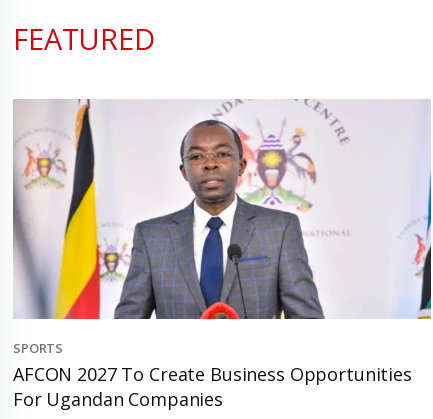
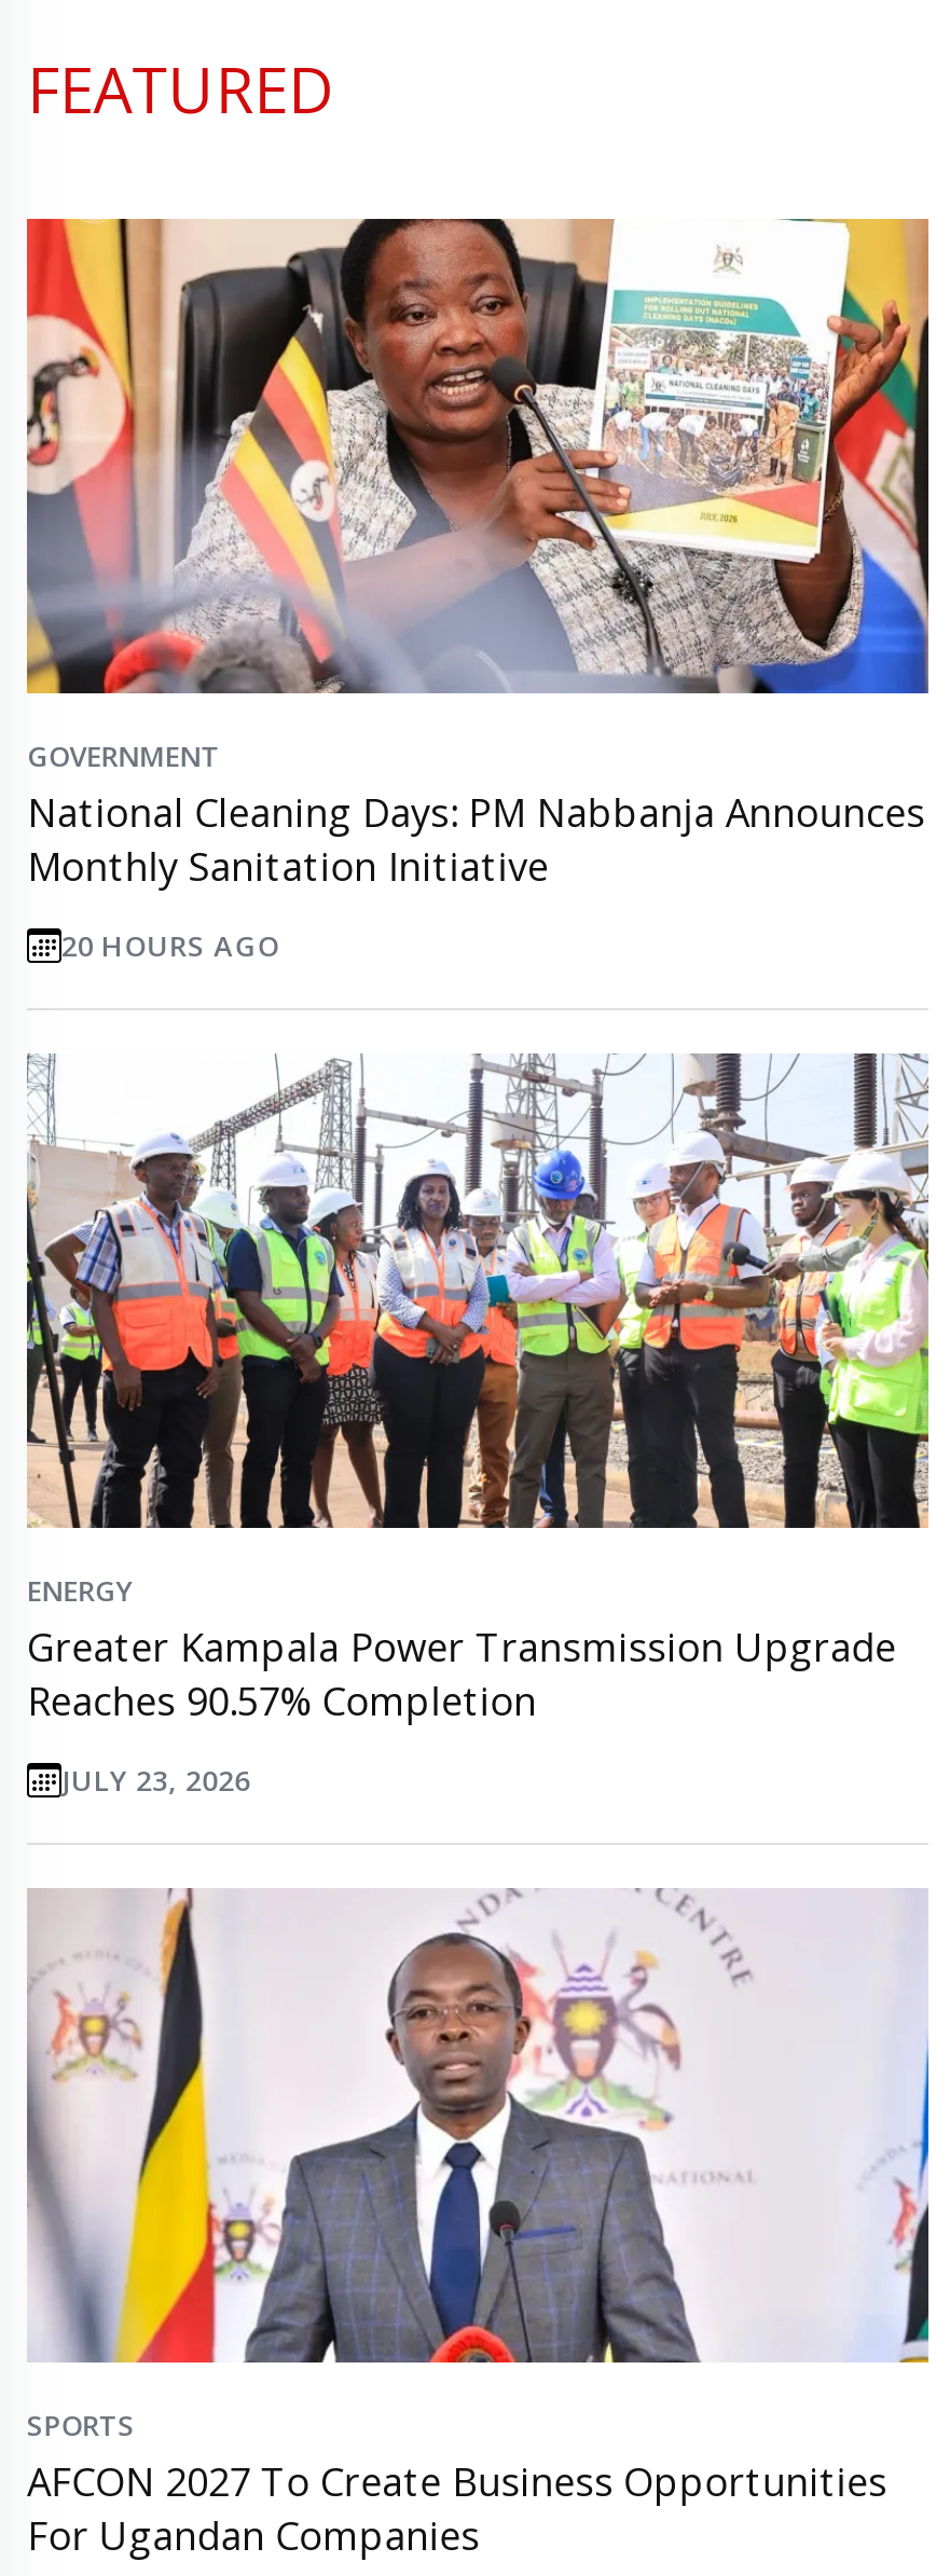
+ [image]
+ GOVERNMENT
+ National Cleaning Days: PM Nabbanja Announces
+ Monthly Sanitation Initiative
+ 20 HOURS AGO

+ [image]
+ ENERGY
+ Greater Kampala Power Transmission Upgrade
+ Reaches 90.57% Completion
+ JULY 23, 2026
